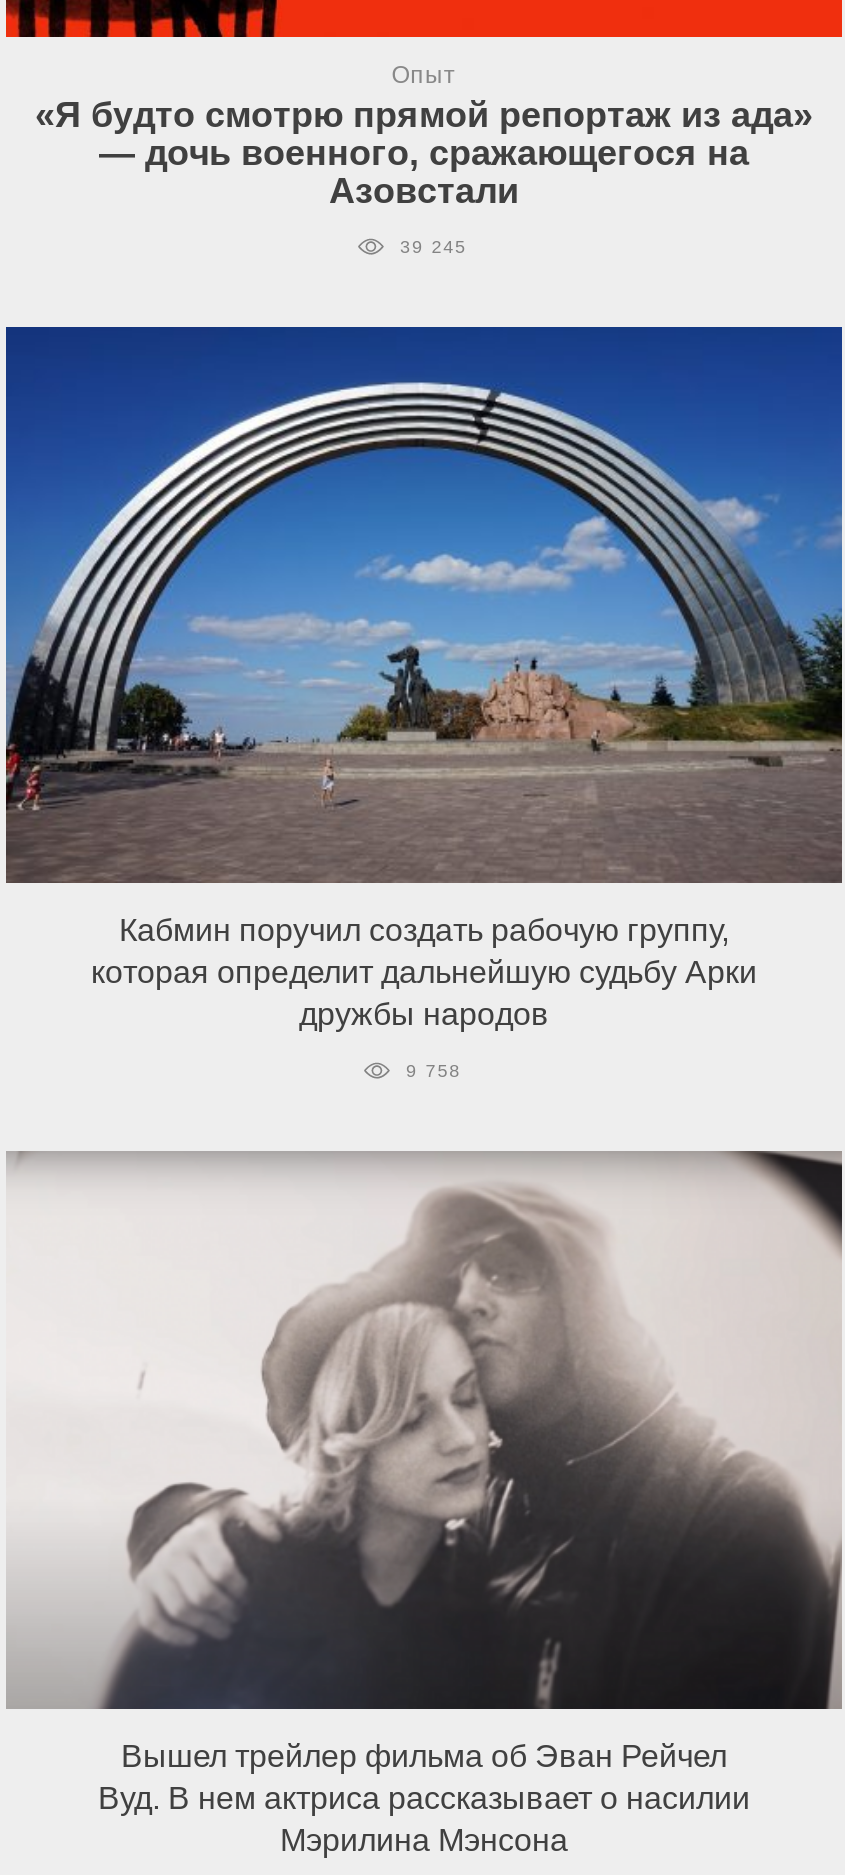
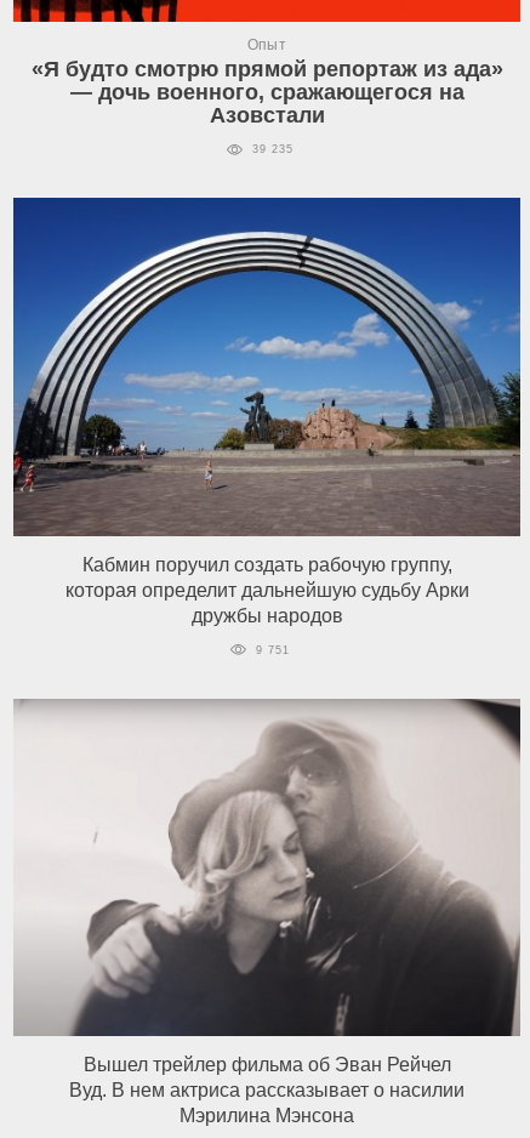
- 39 245
+ 39 235

- 9 758
+ 9 751
